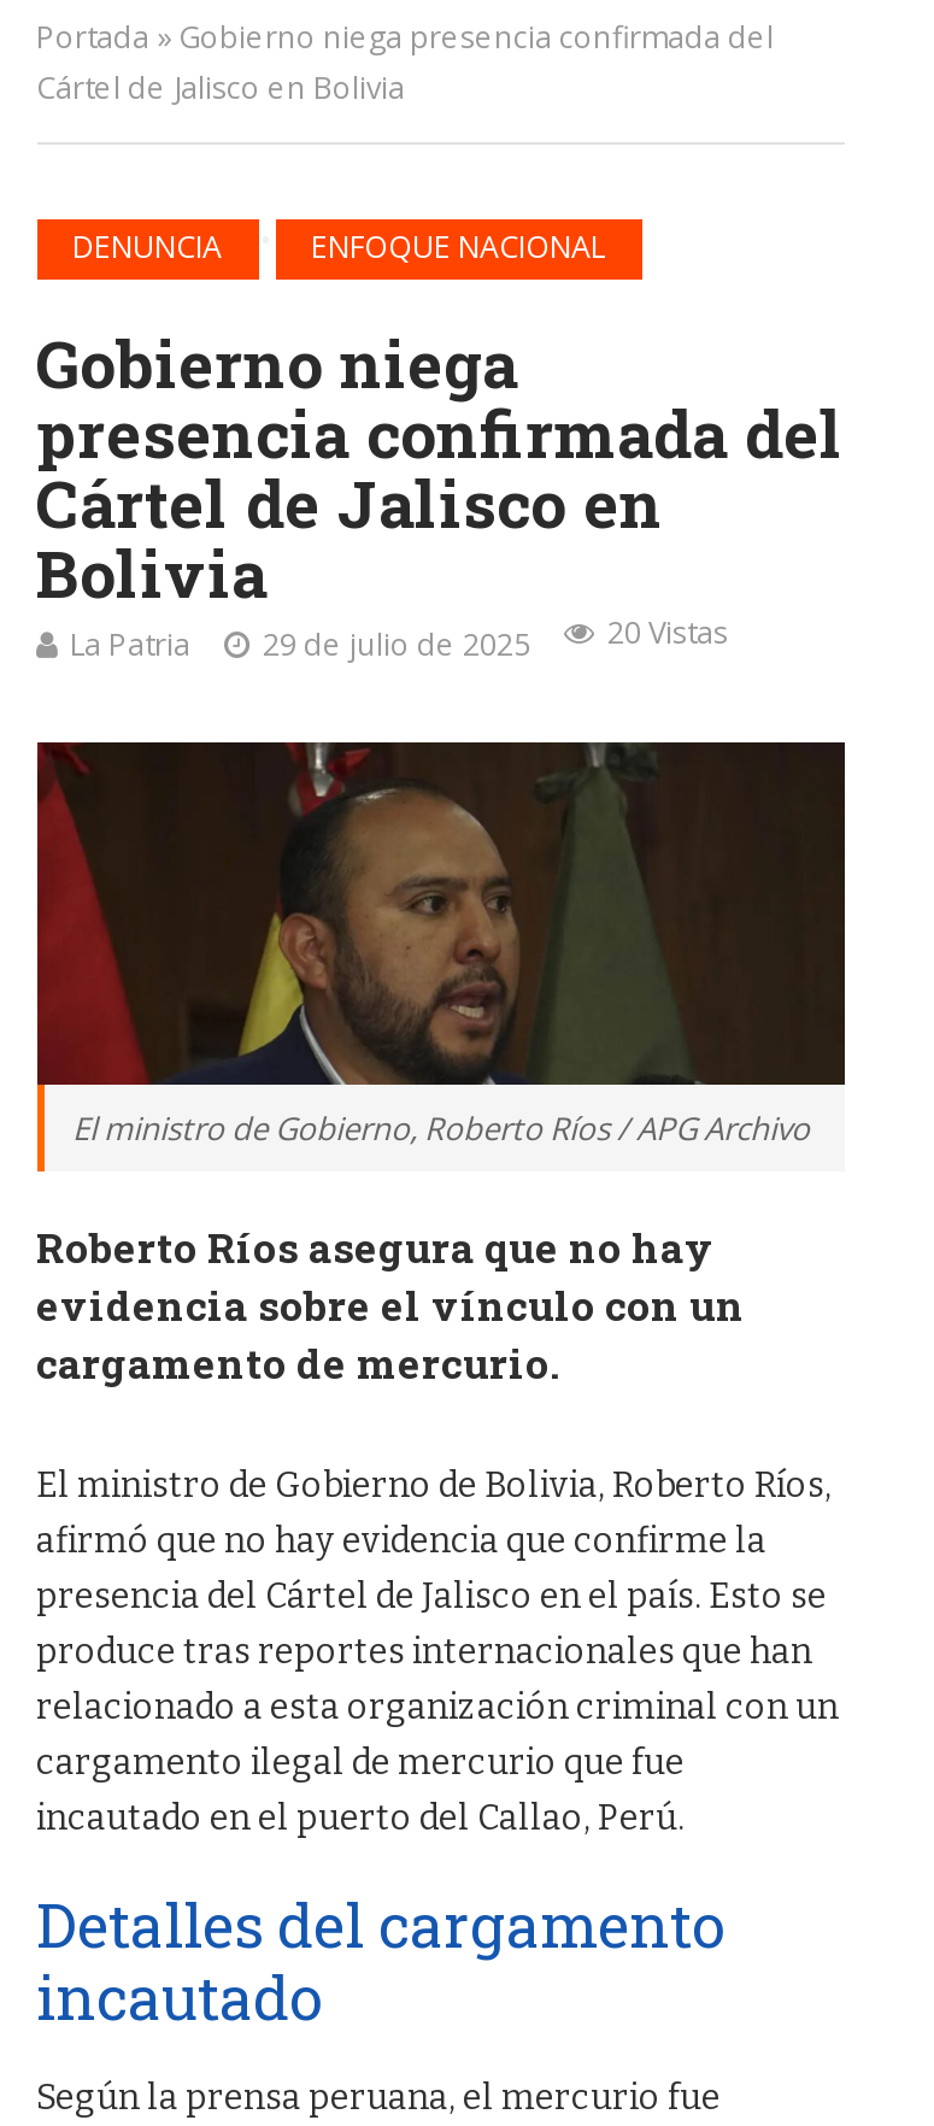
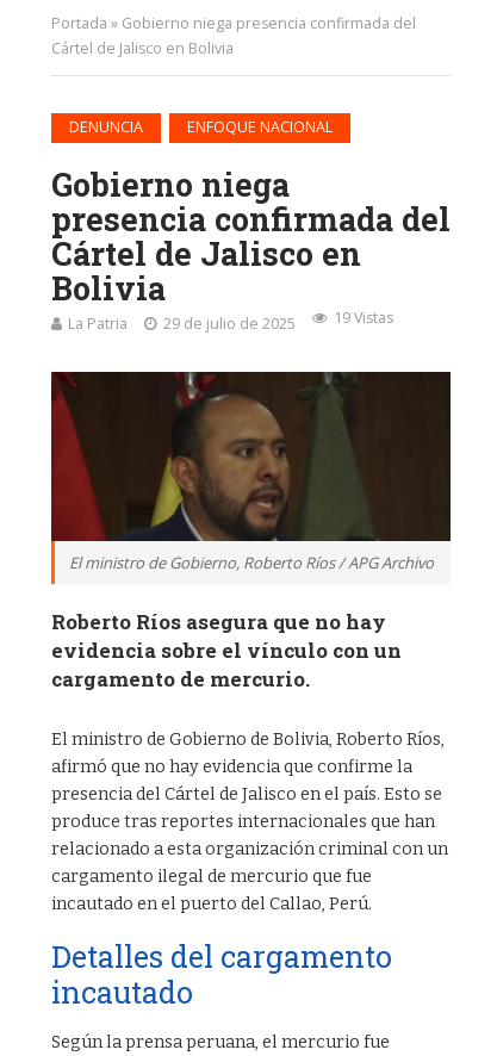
- La Patria 29 de julio de 2025 20 Vistas
+ La Patria 29 de julio de 2025 19 Vistas
